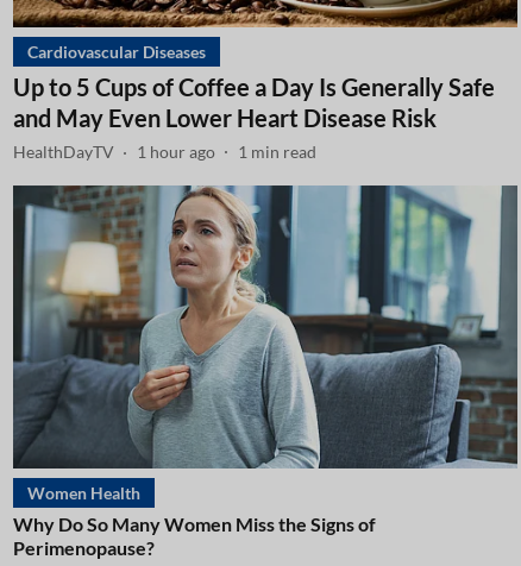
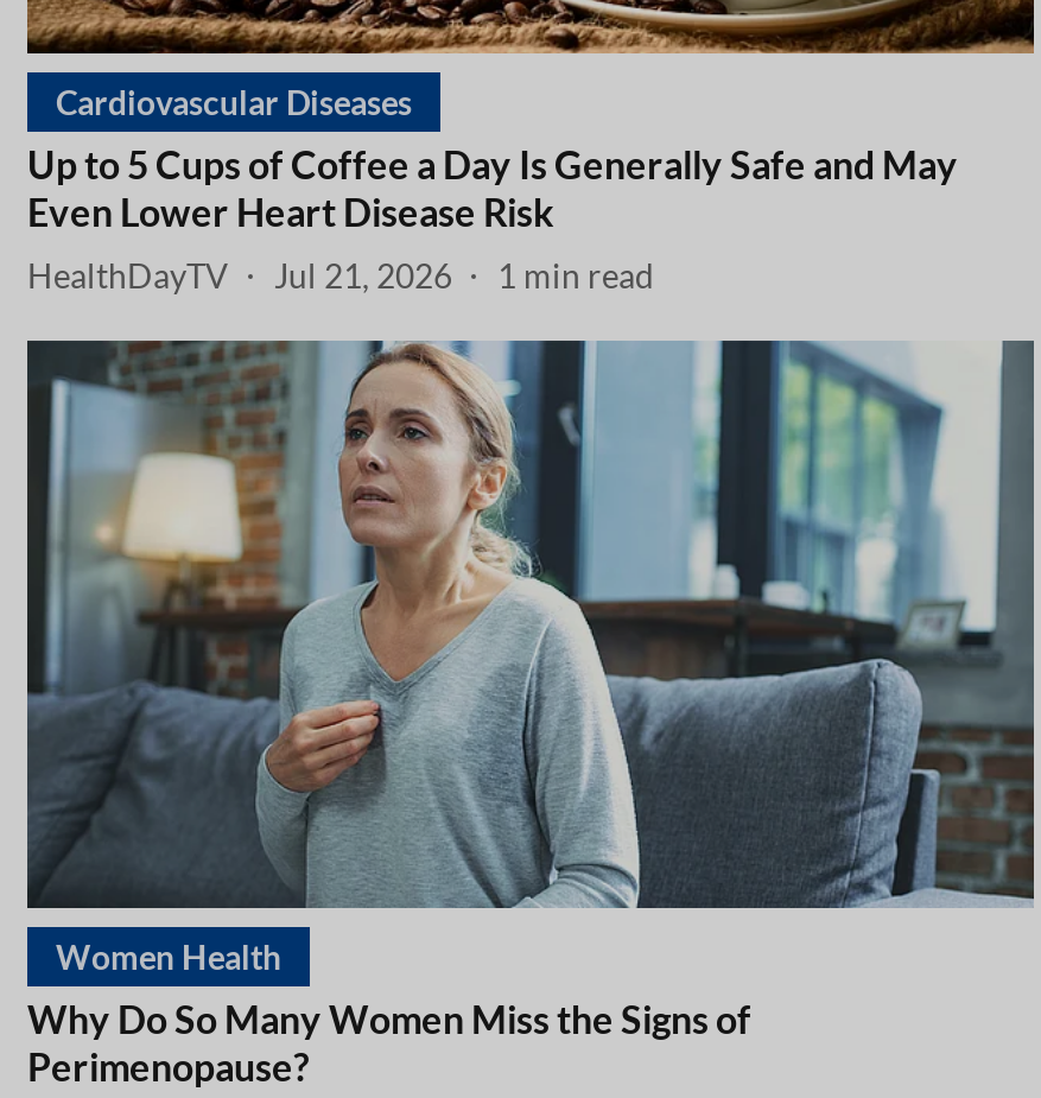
- HealthDayTV 1 hour ago 1 min read
+ HealthDayTV Jul 21, 2026 1 min read
